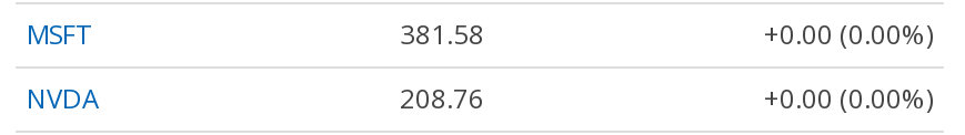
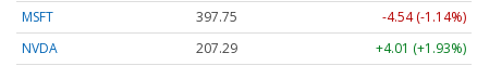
- 381.58
+ 397.75

- +0.00 (0.00%)
+ -4.54 (-1.14%)

- 208.76
+ 207.29

- +0.00 (0.00%)
+ +4.01 (+1.93%)
